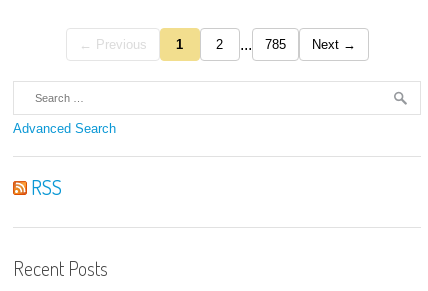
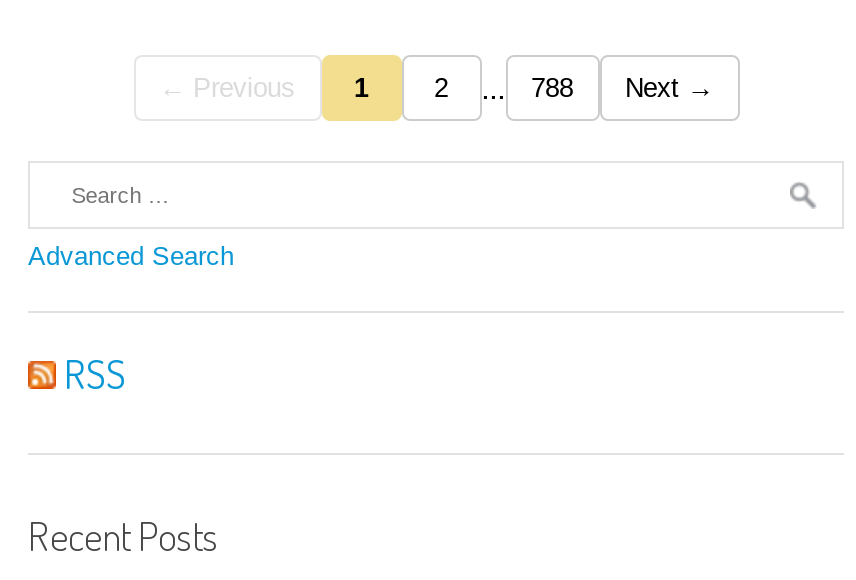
- 785
+ 788
